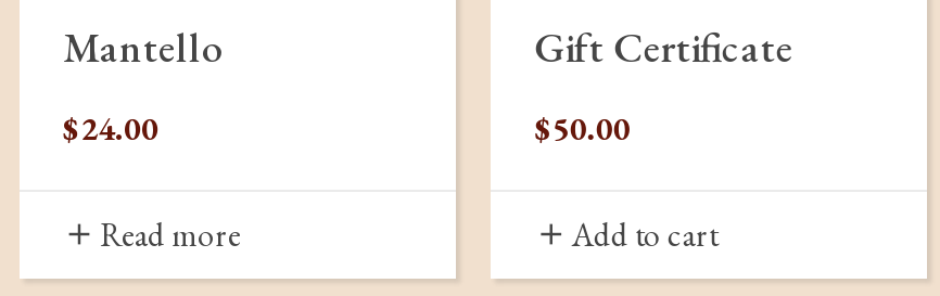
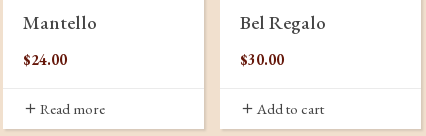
- Gift Certificate
+ Bel Regalo

- $50.00
+ $30.00
